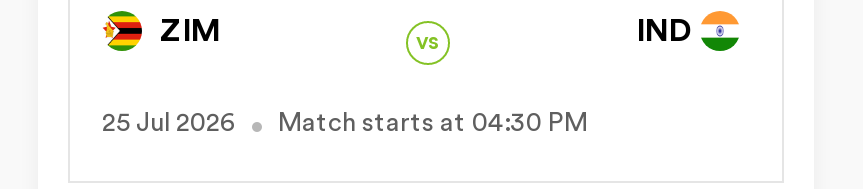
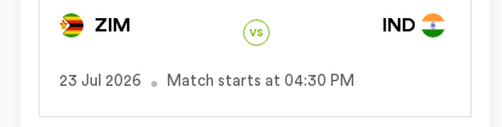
- 25 Jul 2026 Match starts at 04:30 PM
+ 23 Jul 2026 Match starts at 04:30 PM
